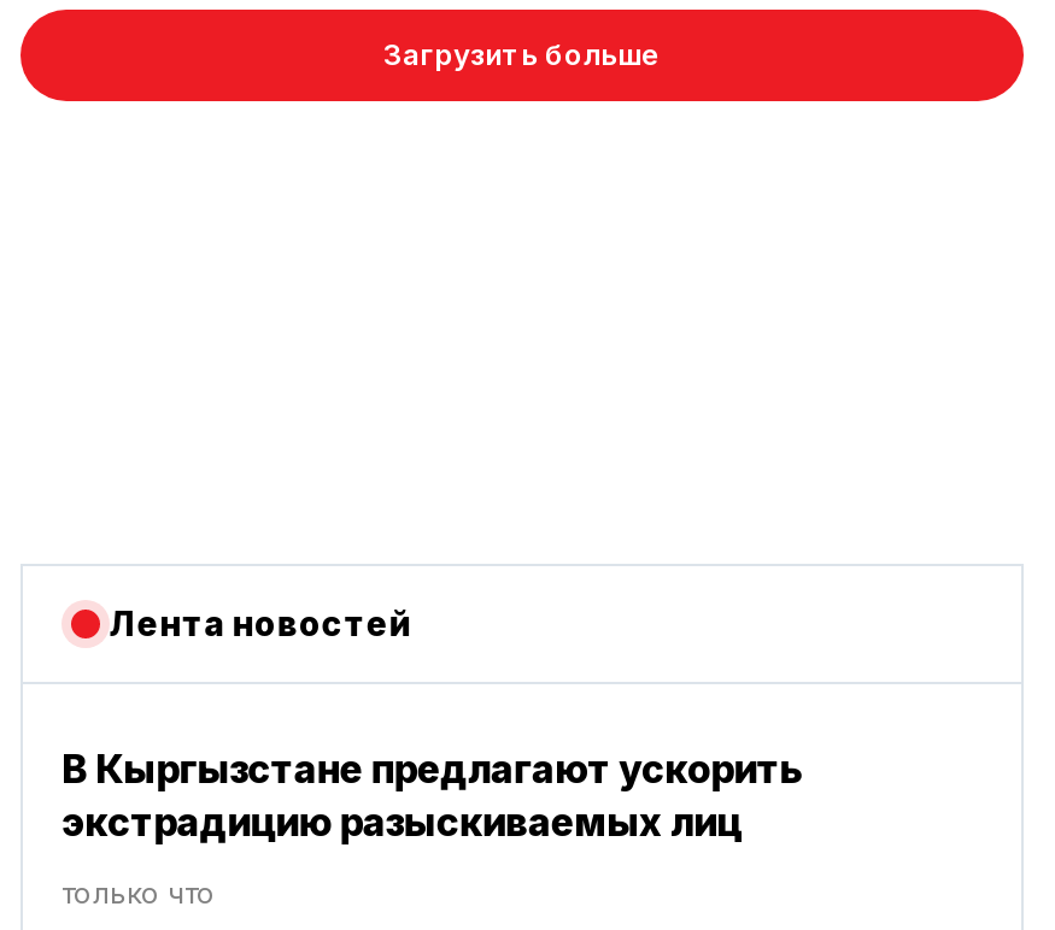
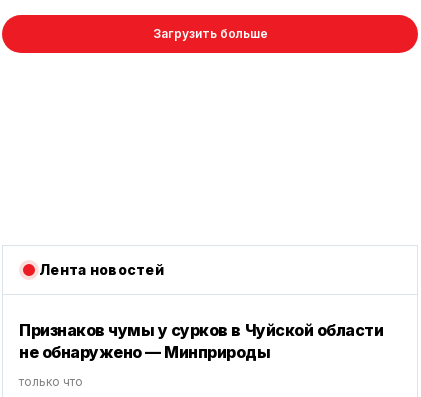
- В Кыргызстане предлагают ускорить
- экстрадицию разыскиваемых лиц
+ Признаков чумы у сурков в Чуйской области
+ не обнаружено — Минприроды
